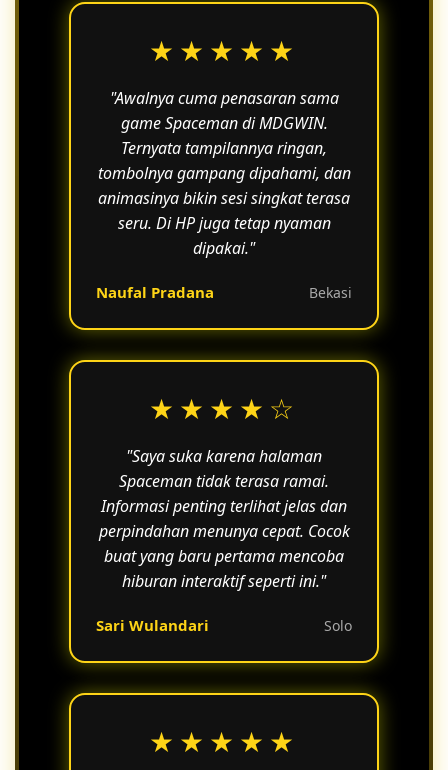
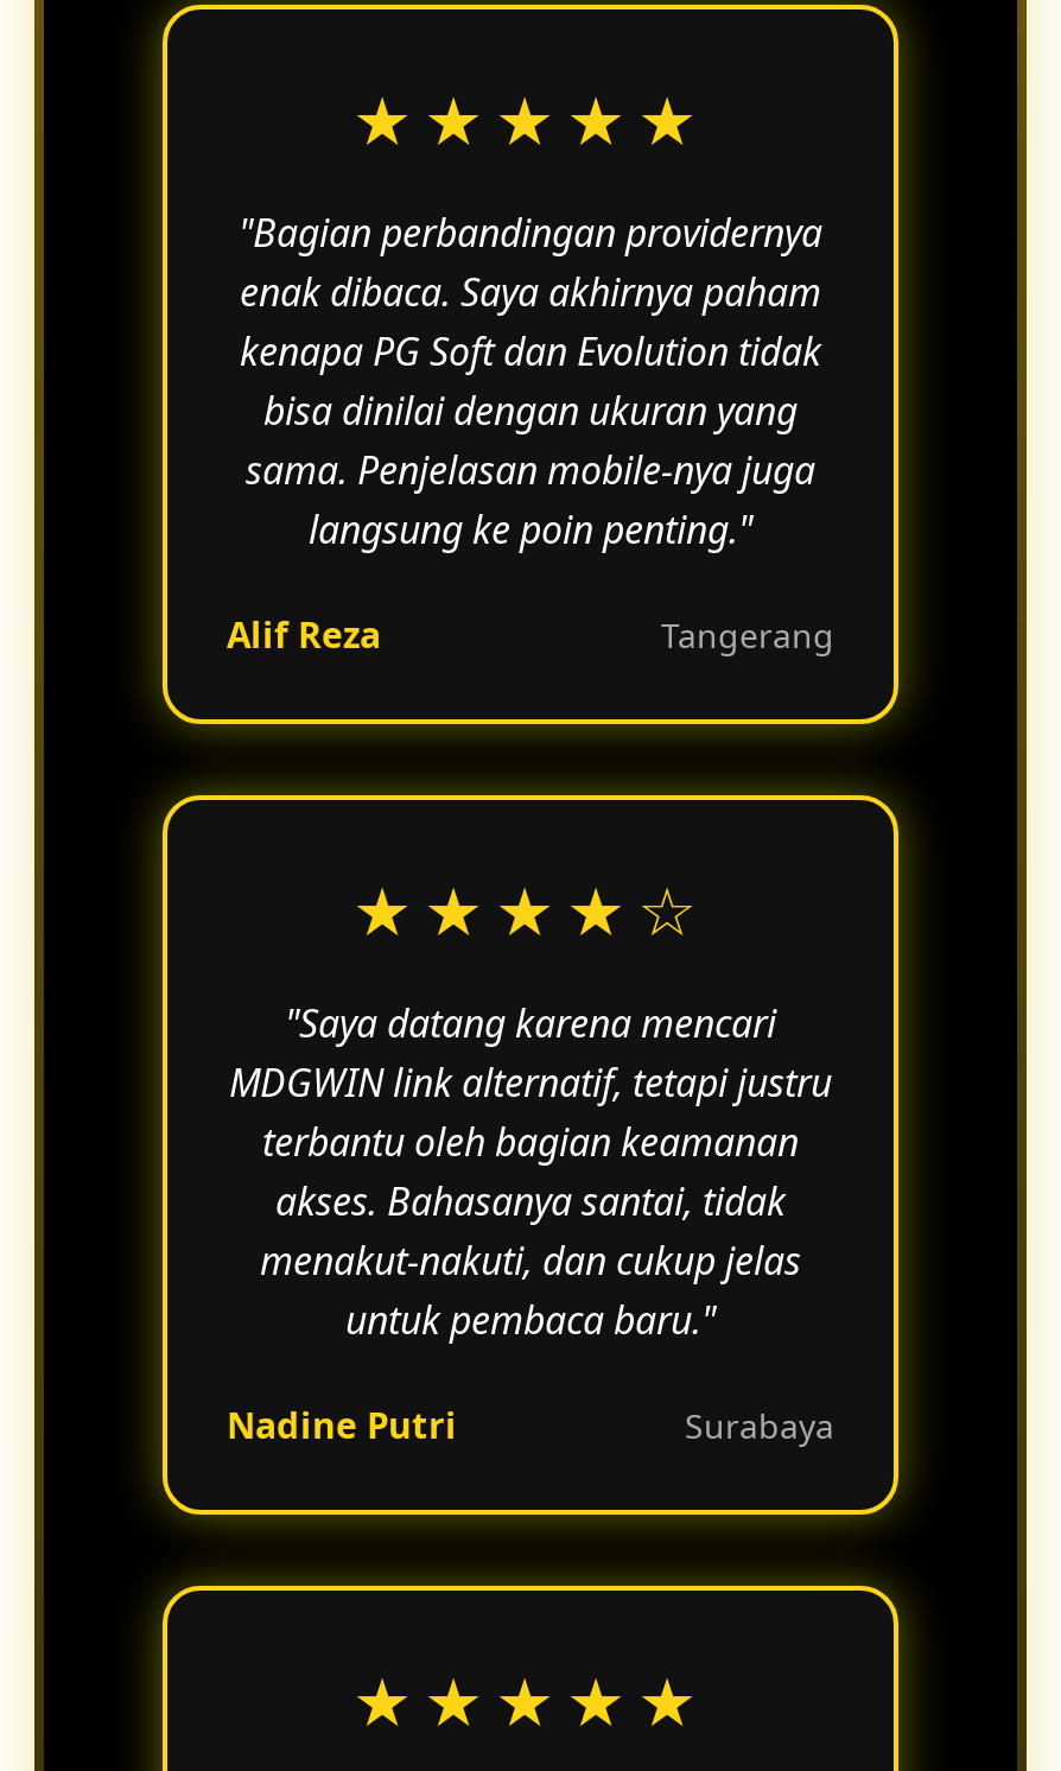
- "Awalnya cuma penasaran sama
- game Spaceman di MDGWIN.
- Ternyata tampilannya ringan,
- tombolnya gampang dipahami, dan
- animasinya bikin sesi singkat terasa
- seru. Di HP juga tetap nyaman
- dipakai."
+ "Bagian perbandingan providernya
+ enak dibaca. Saya akhirnya paham
+ kenapa PG Soft dan Evolution tidak
+ bisa dinilai dengan ukuran yang
+ sama. Penjelasan mobile-nya juga
+ langsung ke poin penting."

- Naufal Pradana
- Bekasi
+ Alif Reza
+ Tangerang

- "Saya suka karena halaman
- Spaceman tidak terasa ramai.
- Informasi penting terlihat jelas dan
- perpindahan menunya cepat. Cocok
- buat yang baru pertama mencoba
- hiburan interaktif seperti ini."
+ "Saya datang karena mencari
+ MDGWIN link alternatif, tetapi justru
+ terbantu oleh bagian keamanan
+ akses. Bahasanya santai, tidak
+ menakut-nakuti, dan cukup jelas
+ untuk pembaca baru."

- Sari Wulandari
- Solo
+ Nadine Putri
+ Surabaya
